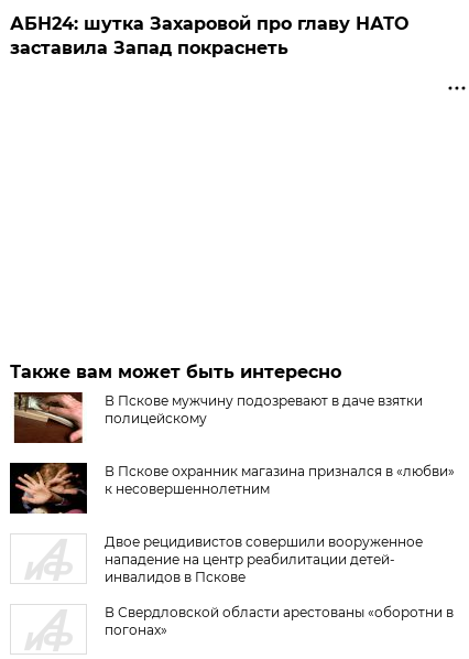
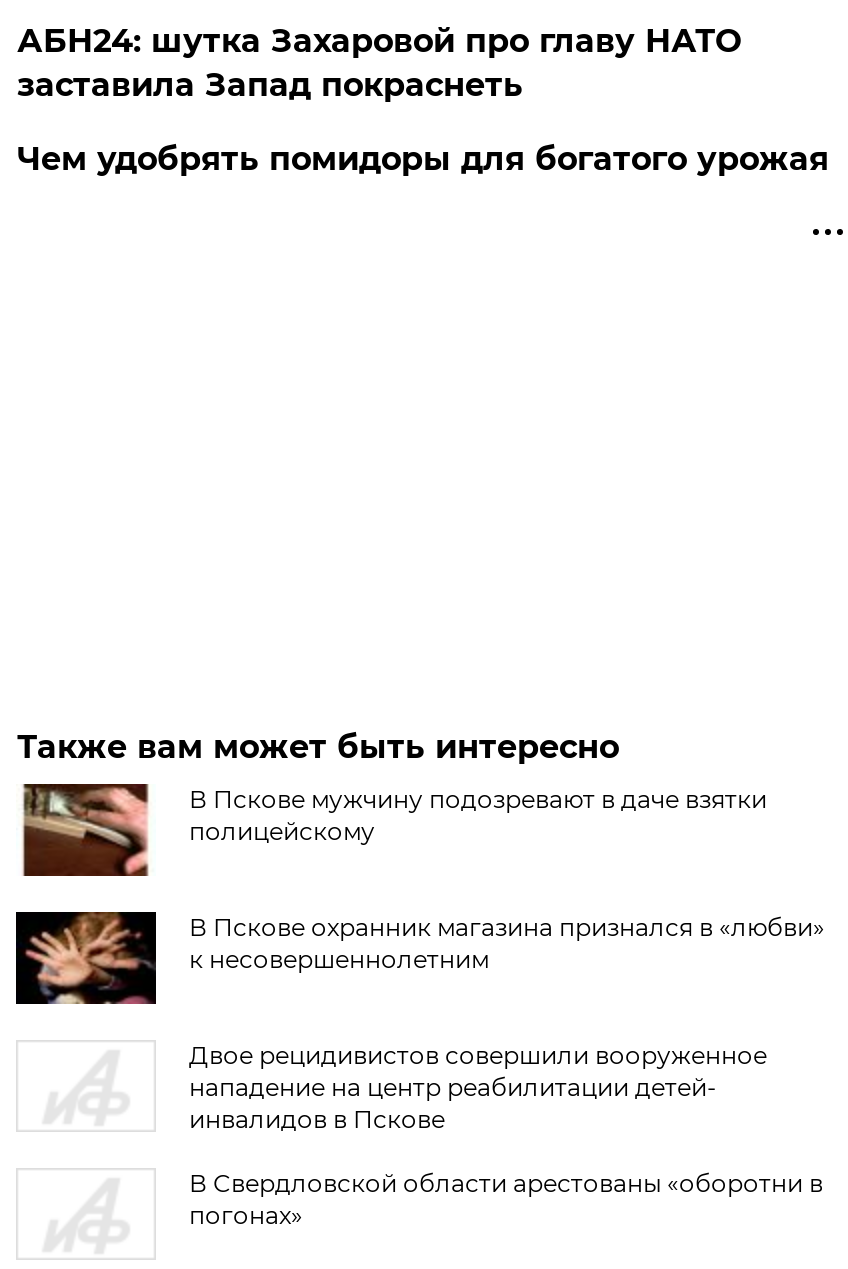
+ Чем удобрять помидоры для богатого урожая
